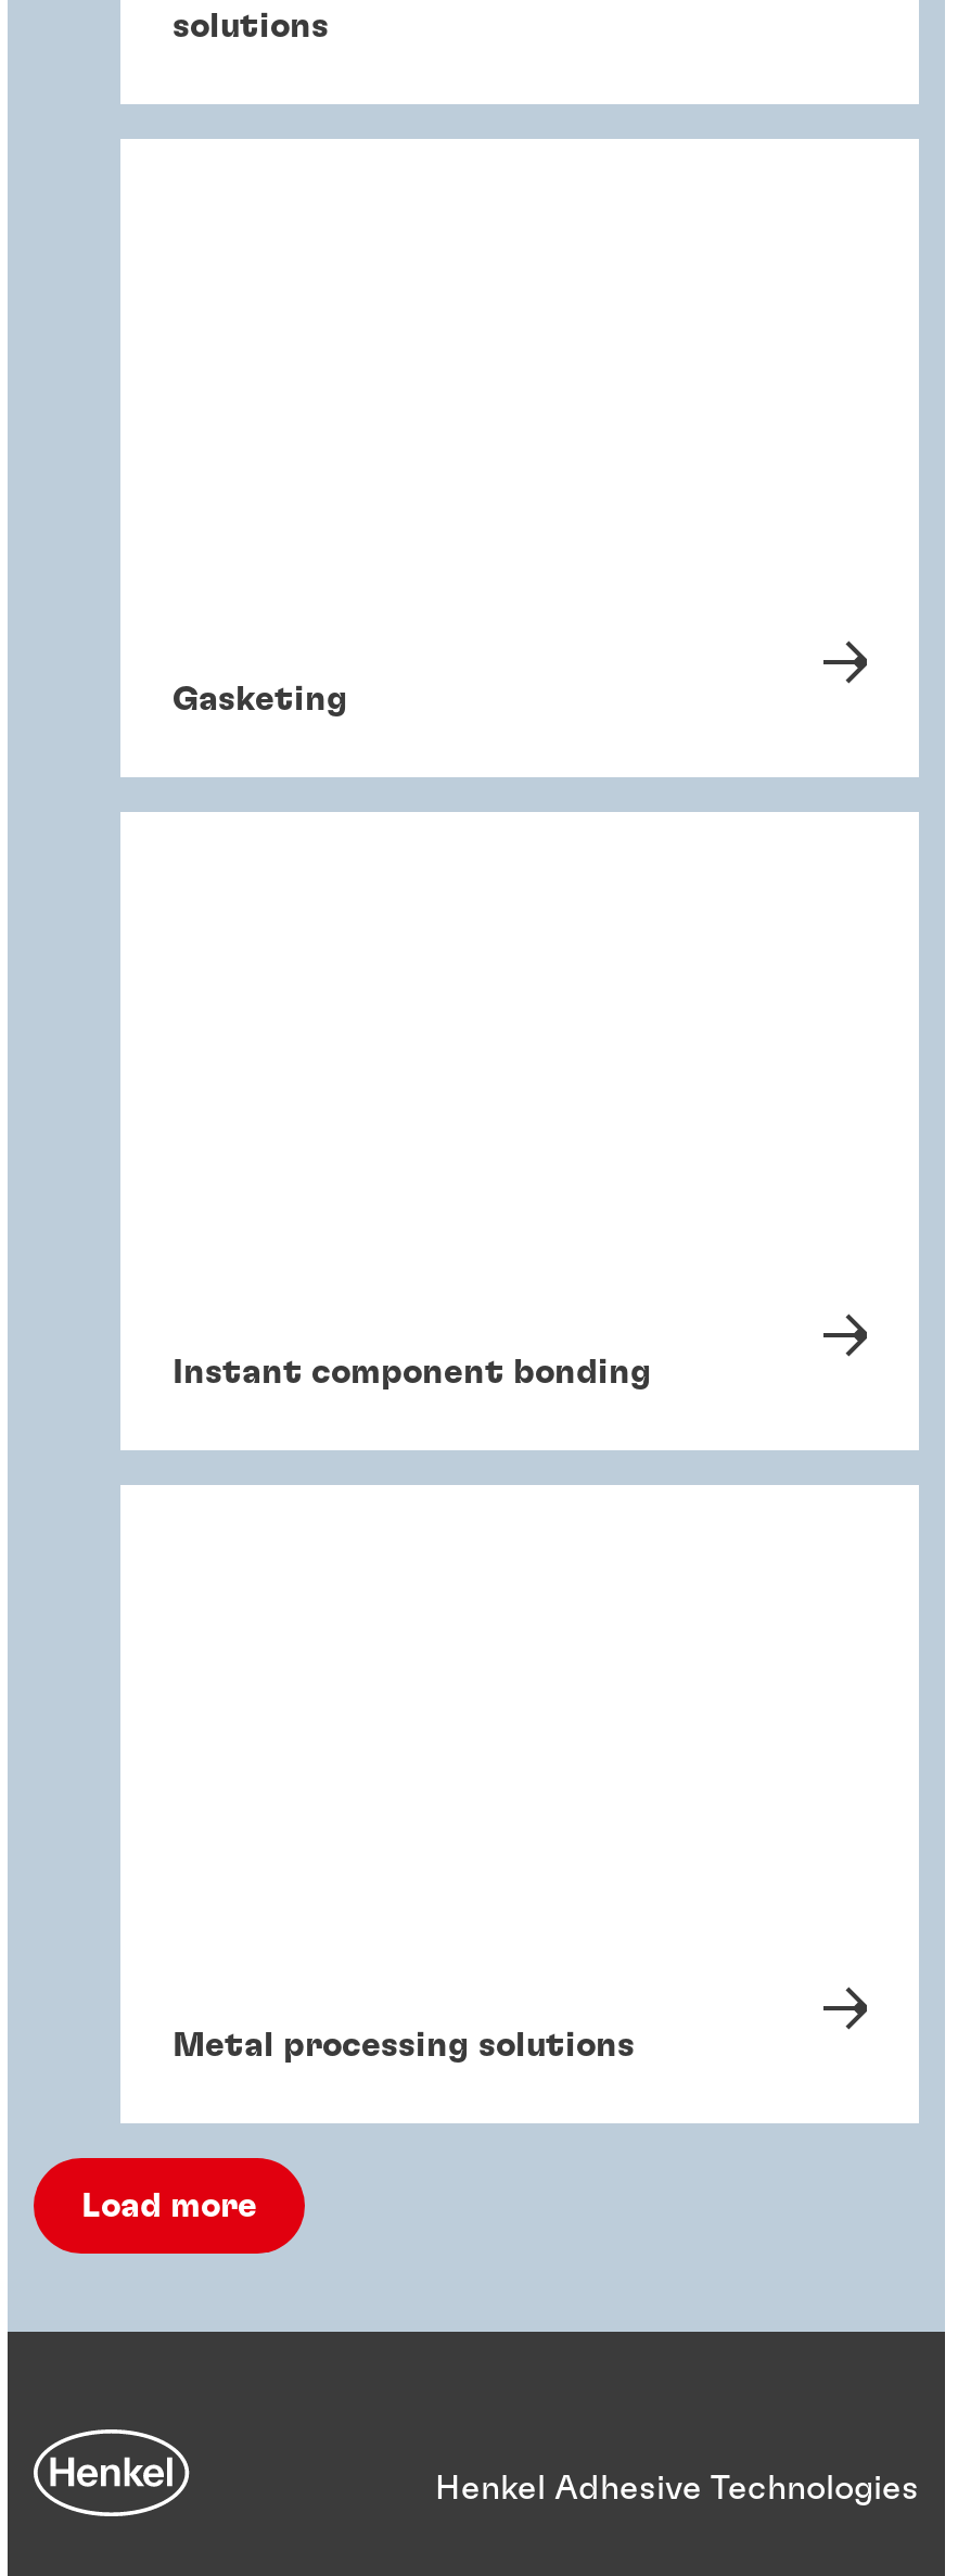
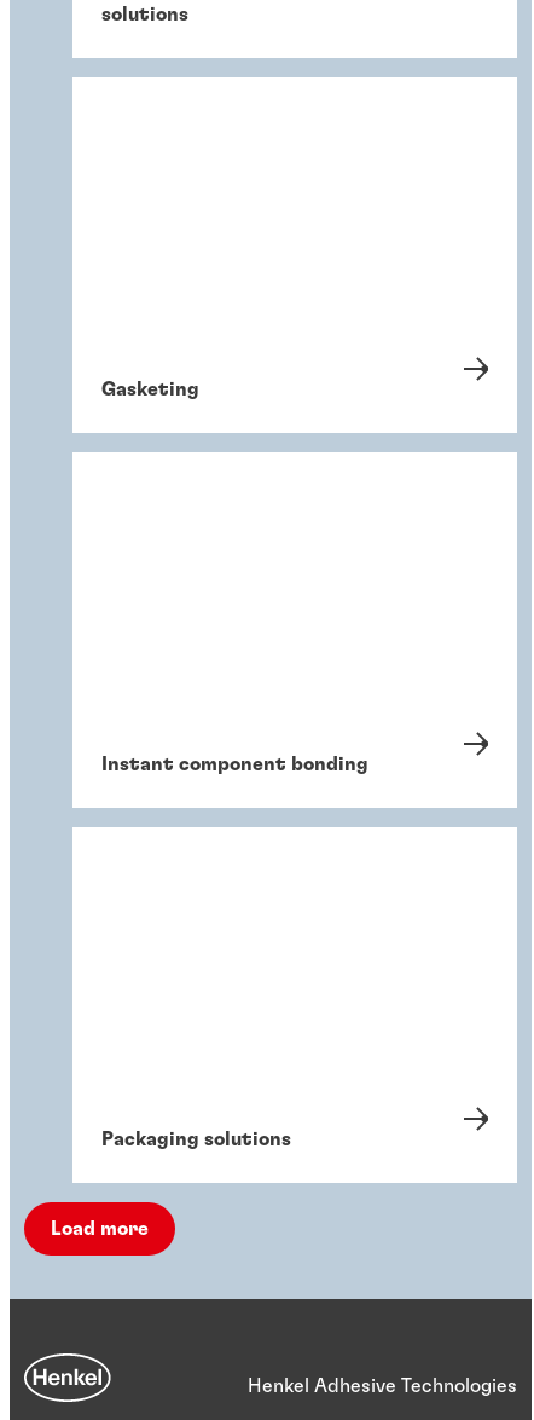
- Metal processing solutions
+ Packaging solutions
